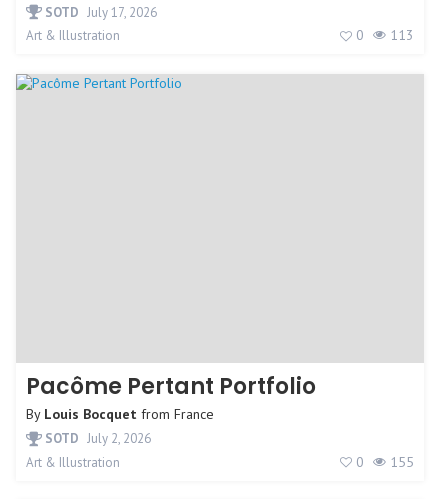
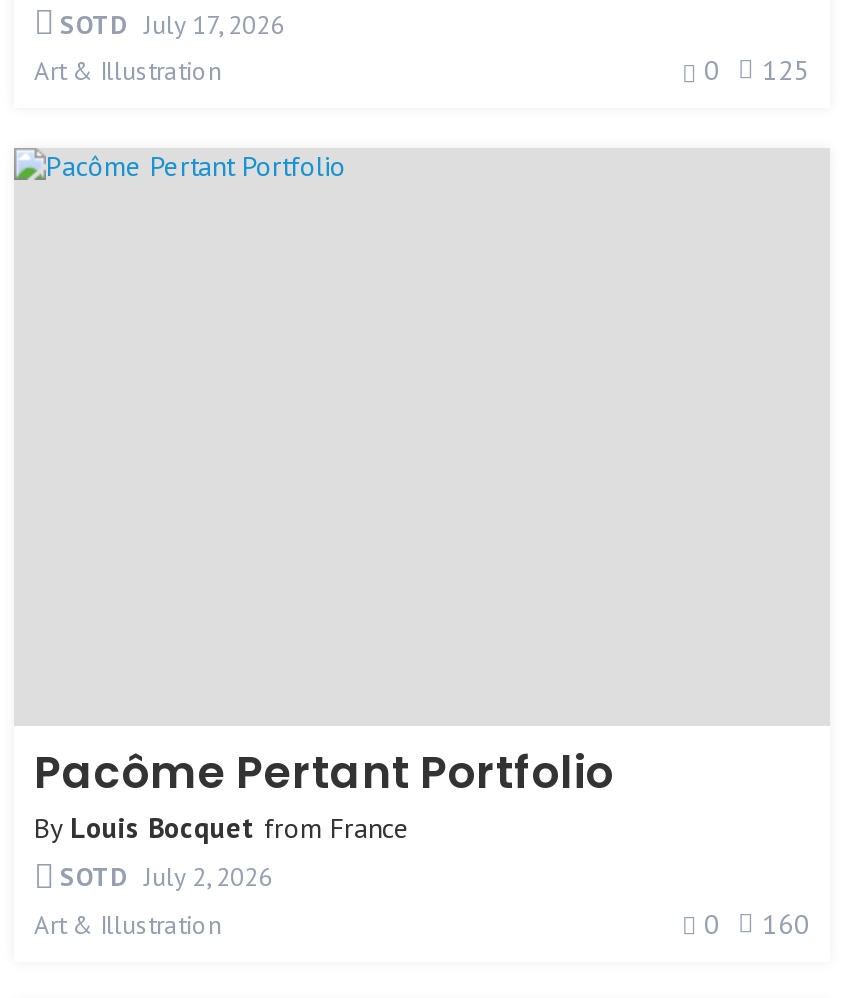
- 0 113
+ 0 125

- 0 155
+ 0 160
